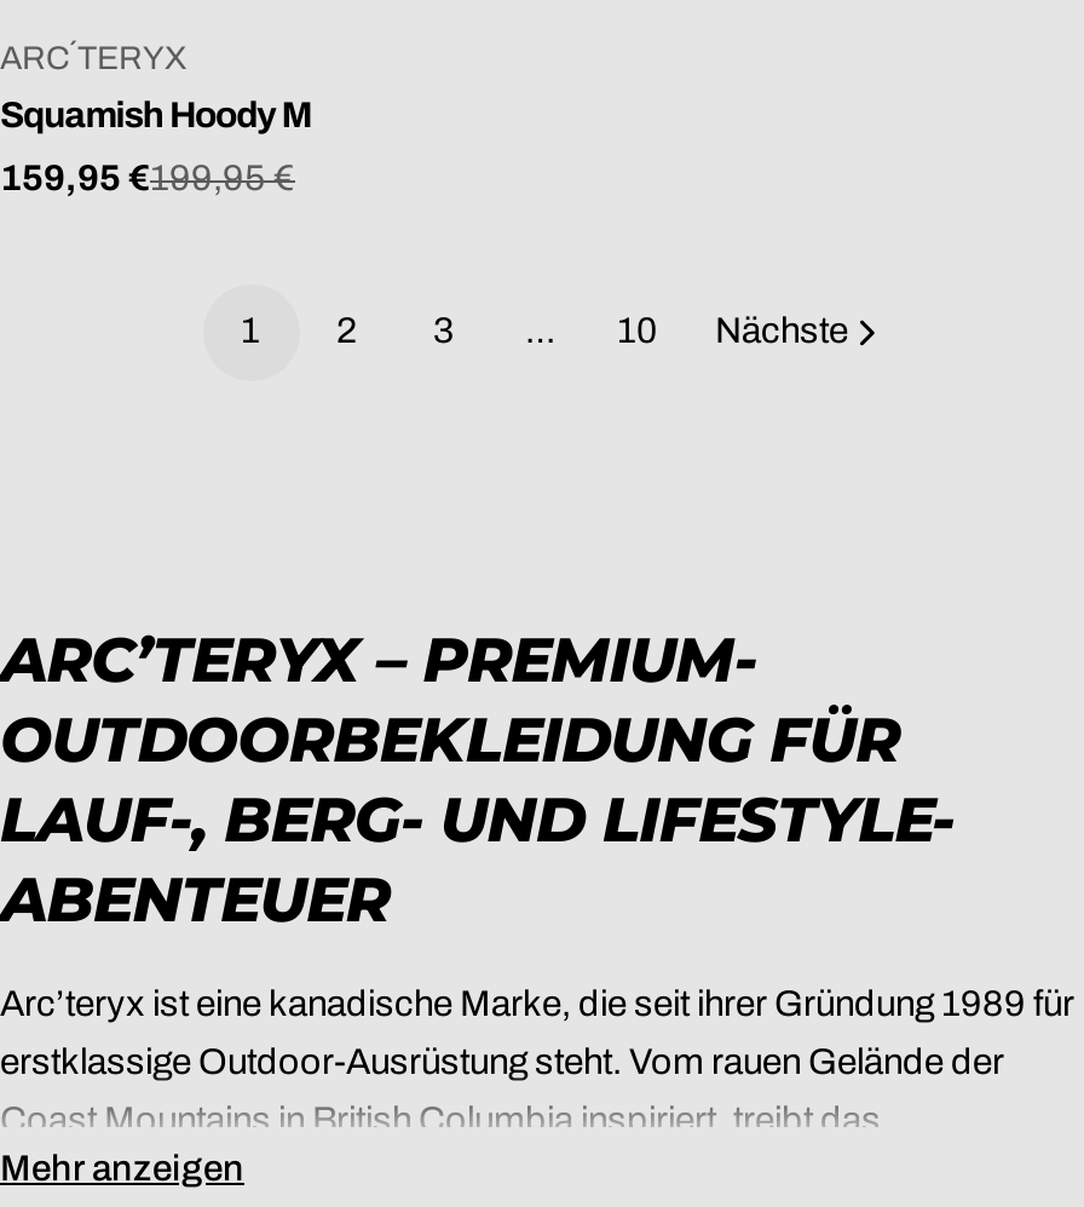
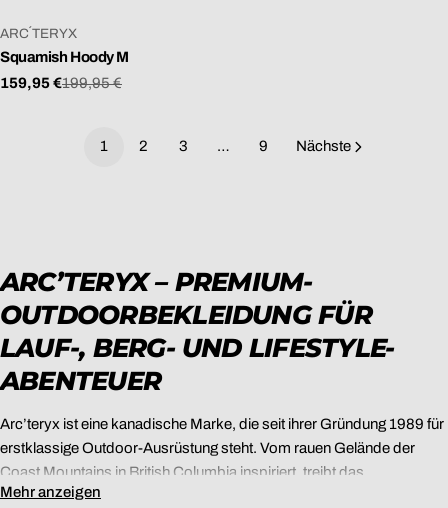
- 10
+ 9
